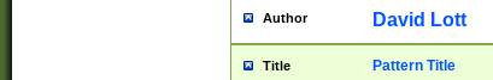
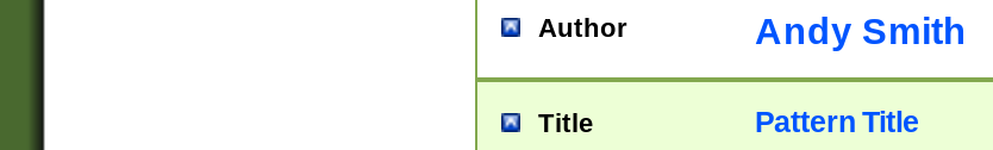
- David Lott
+ Andy Smith
